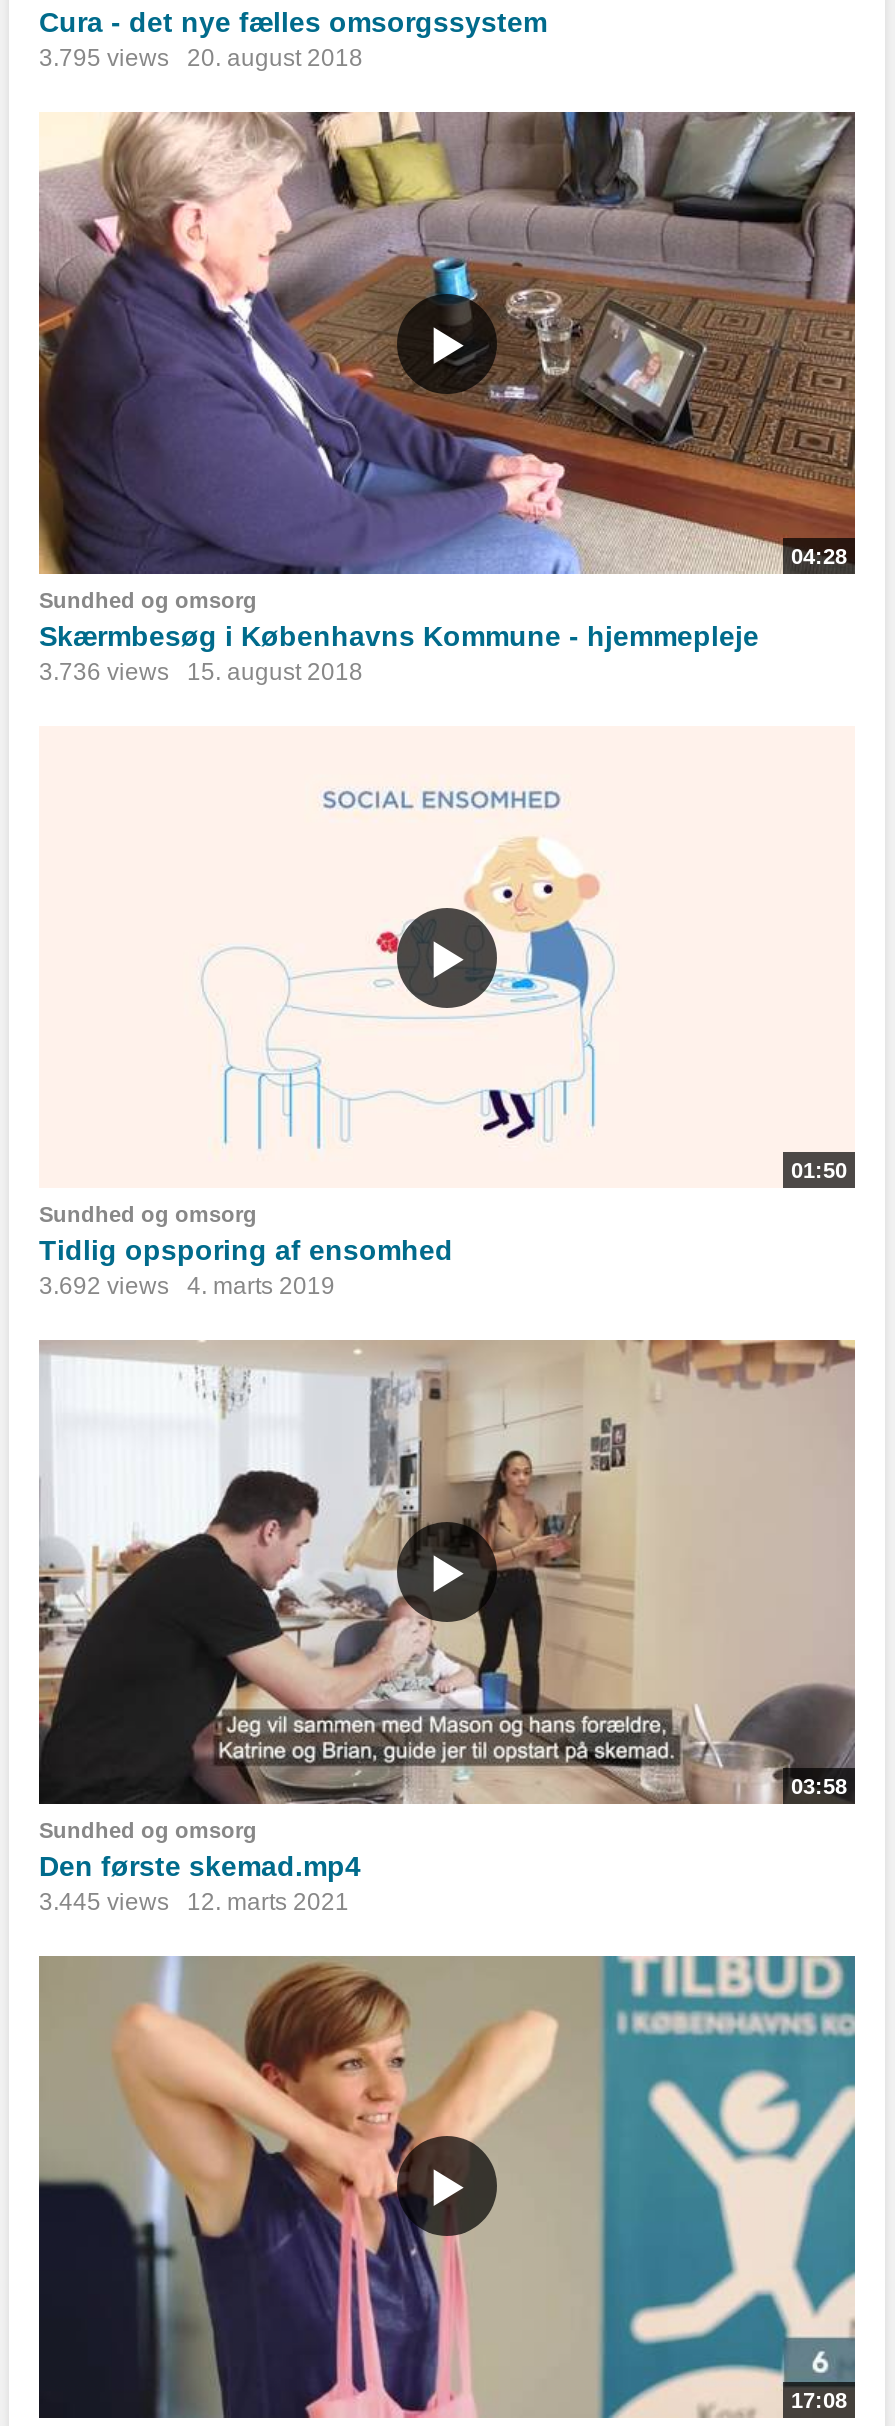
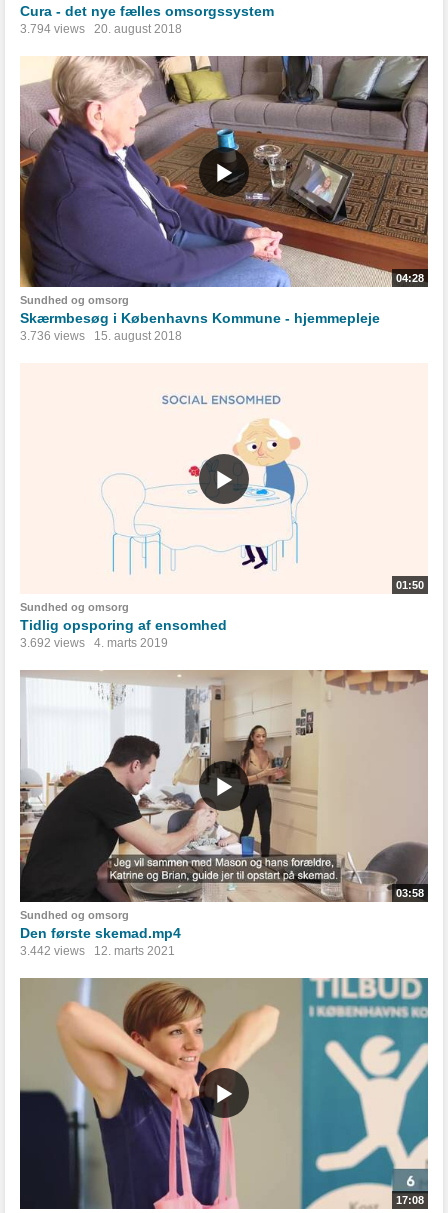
- 3.795 views 20. august 2018
+ 3.794 views 20. august 2018

- 3.445 views 12. marts 2021
+ 3.442 views 12. marts 2021
